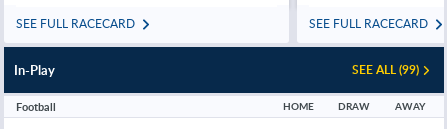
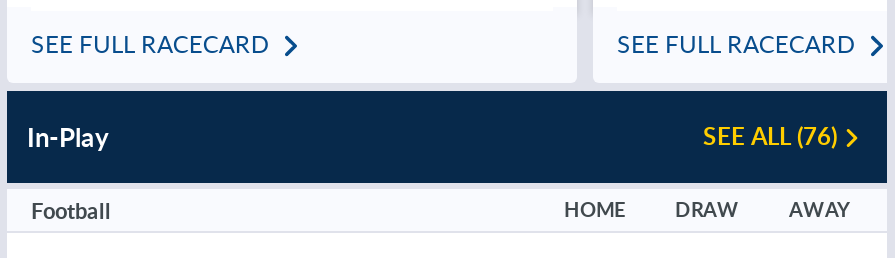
- SEE ALL (99)
+ SEE ALL (76)
